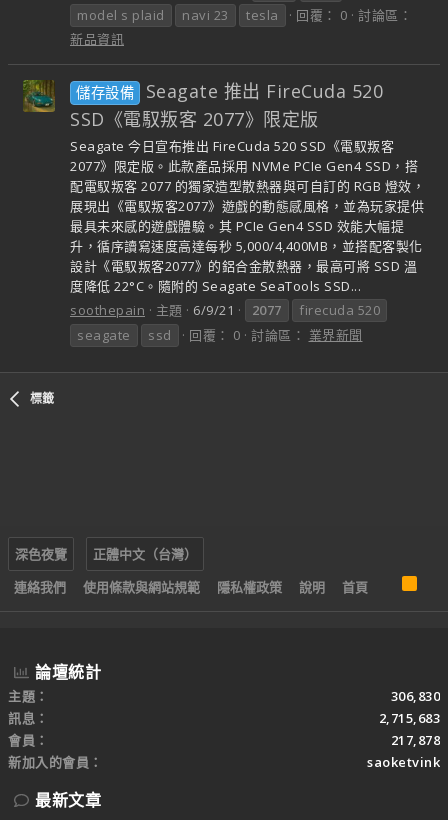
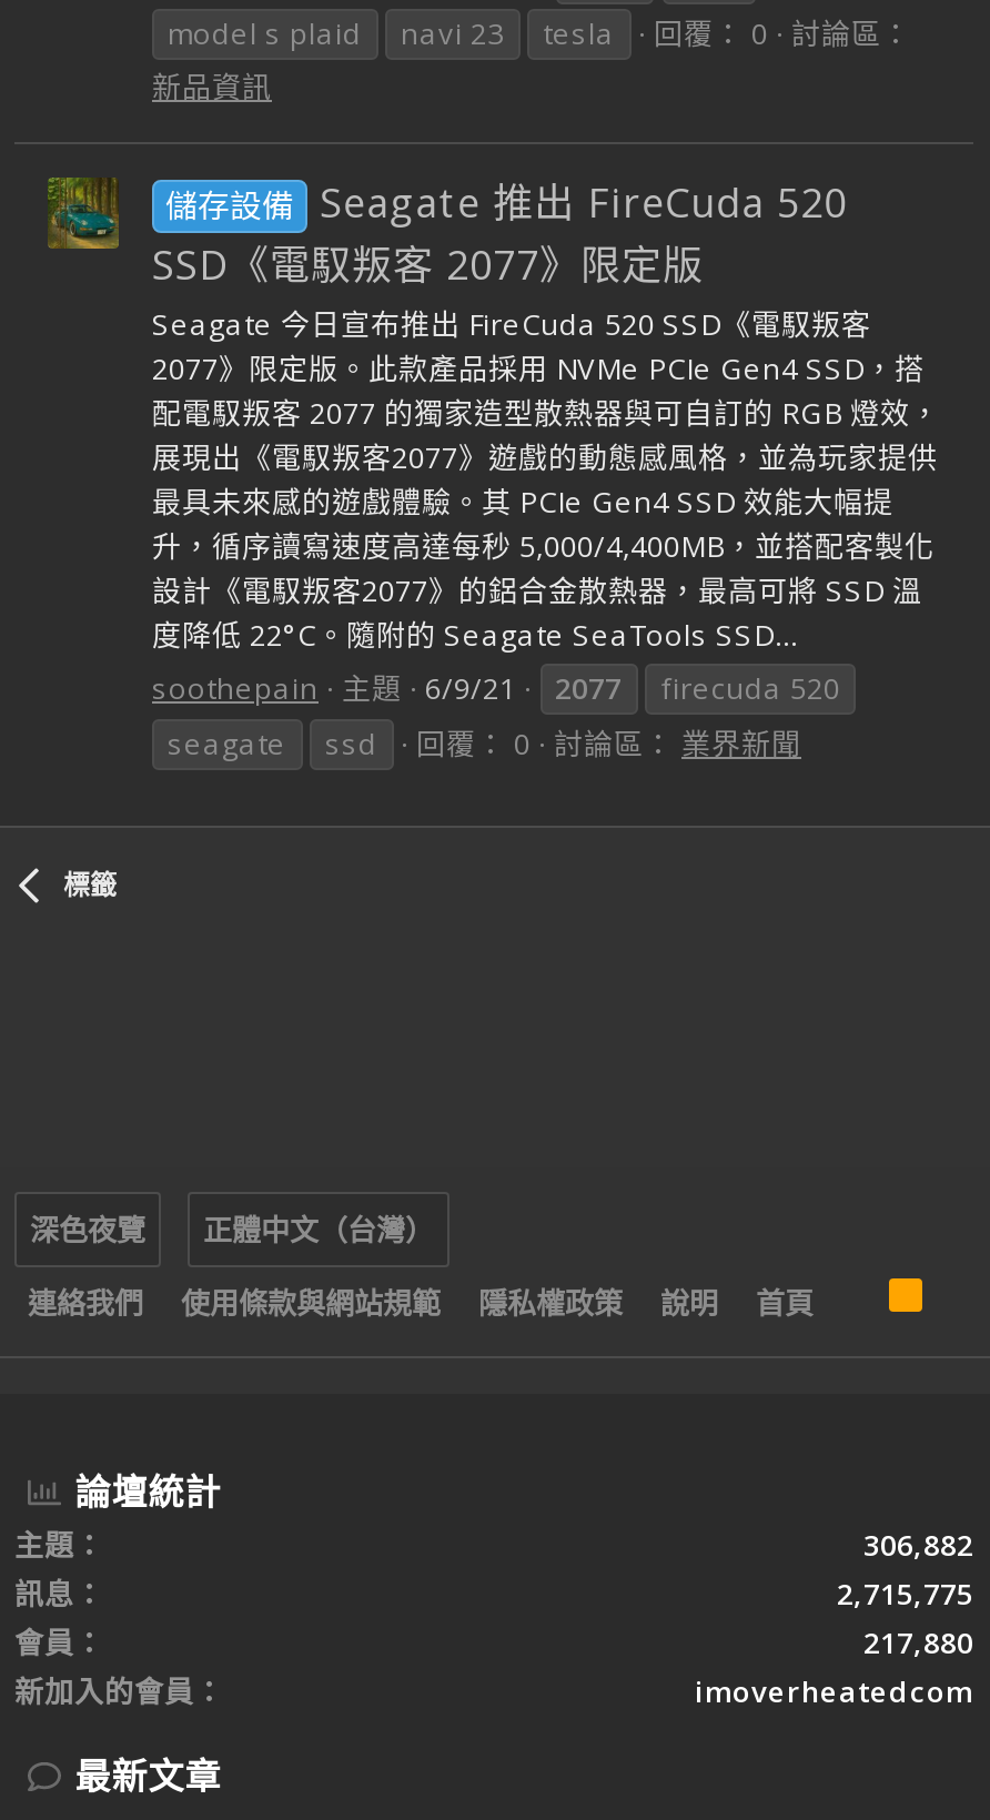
- 306,830
+ 306,882

- 2,715,683
+ 2,715,775

- 217,878
+ 217,880

- saoketvink
+ imoverheatedcom
